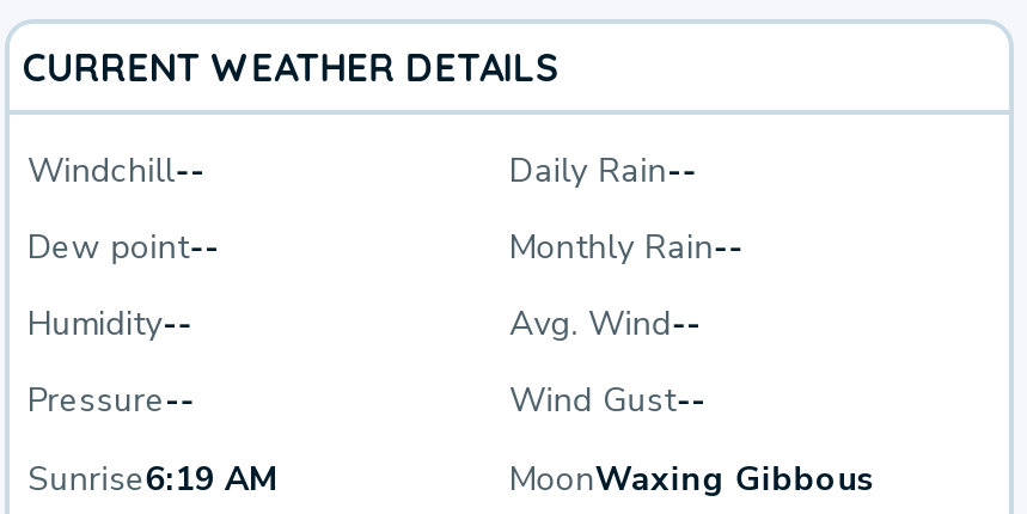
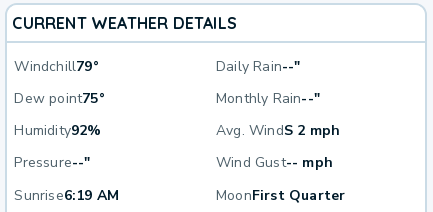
- Windchill--
- Daily Rain--
+ Windchill79°
+ Daily Rain--"

- Dew point--
- Monthly Rain--
+ Dew point75°
+ Monthly Rain--"

- Humidity--
- Avg. Wind--
+ Humidity92%
+ Avg. WindS 2 mph

- Pressure--
- Wind Gust--
+ Pressure--"
+ Wind Gust-- mph

- MoonWaxing Gibbous
+ MoonFirst Quarter
